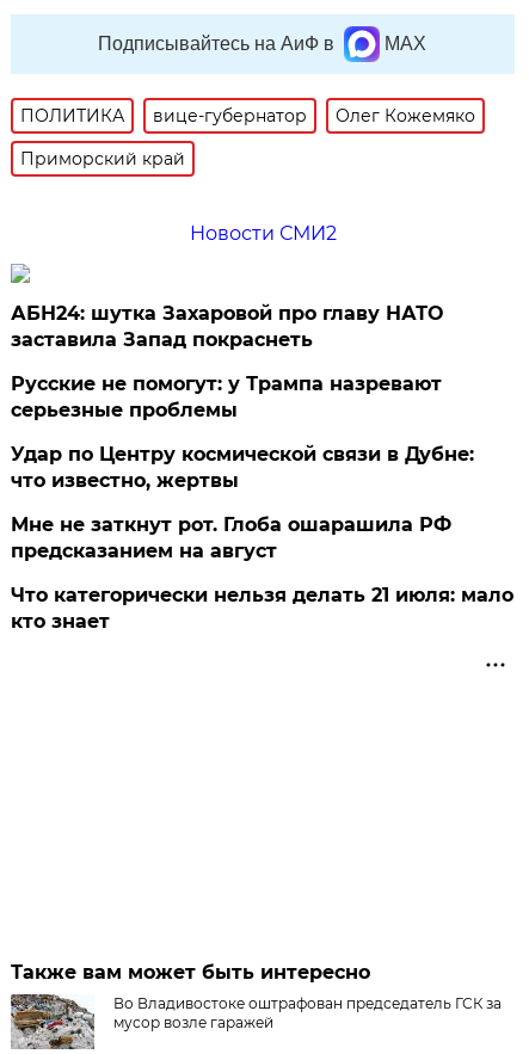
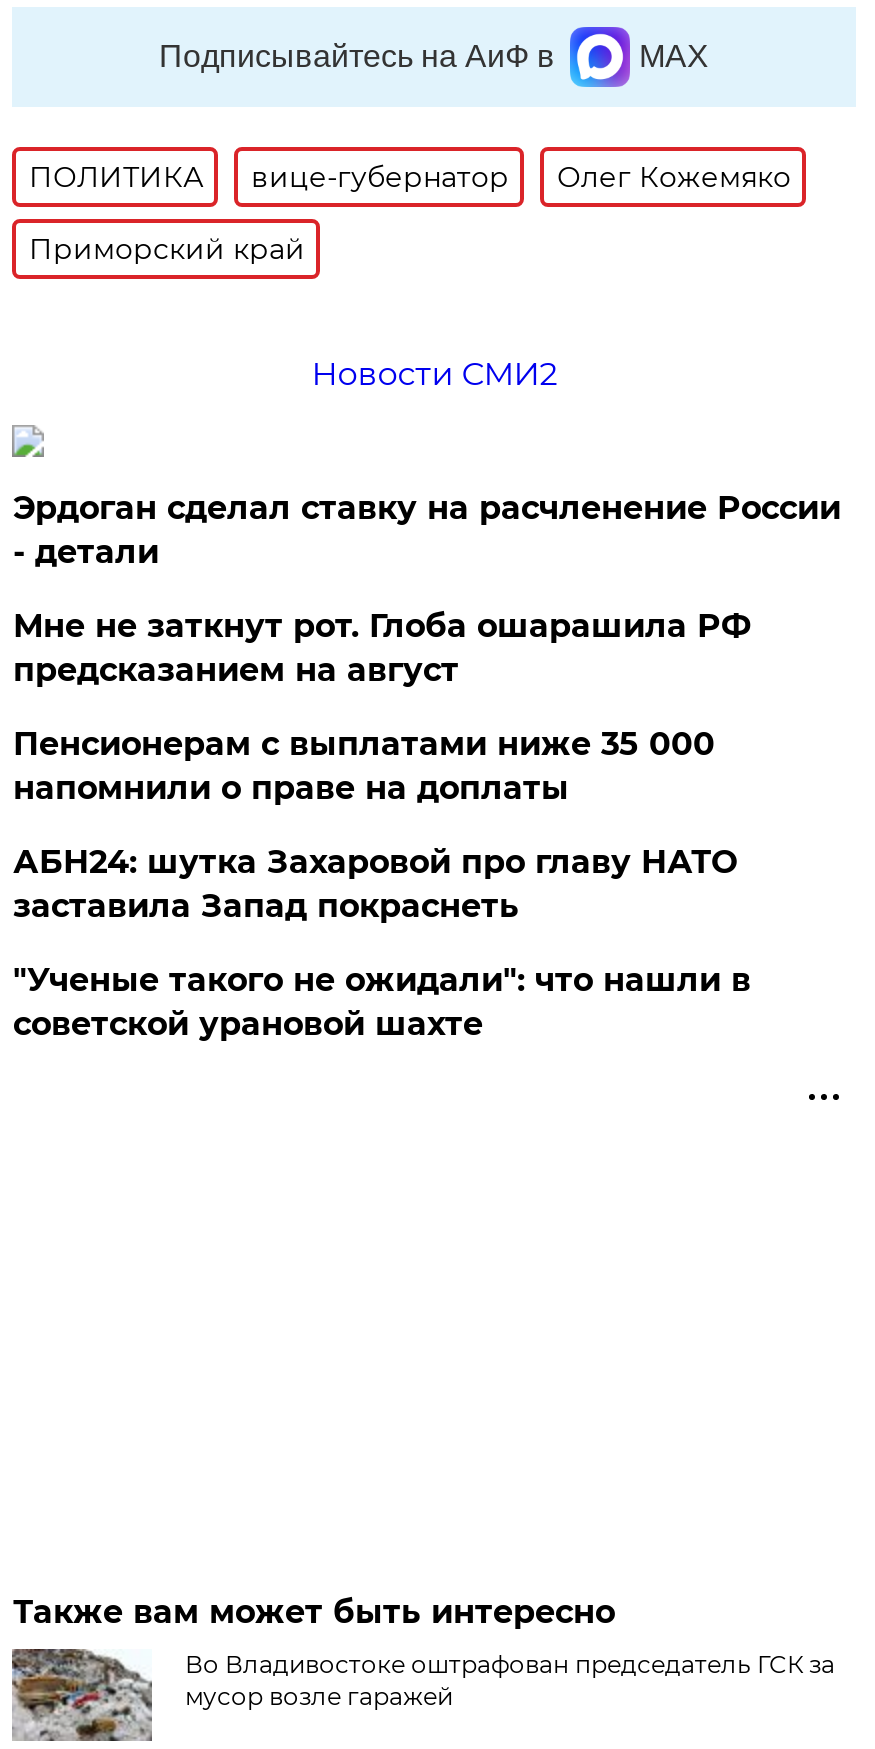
+ Эрдоган сделал ставку на расчленение России
+ - детали
+ Пенсионерам с выплатами ниже 35 000
+ напомнили о праве на доплаты

moved down: АБН24: шутка Захаровой про главу НАТО | заставила Запад покраснеть

- Русские не помогут: у Трампа назревают
- серьезные проблемы
- Удар по Центру космической связи в Дубне:
- что известно, жертвы
- Что категорически нельзя делать 21 июля: мало
- кто знает
+ "Ученые такого не ожидали": что нашли в
+ советской урановой шахте

moved up: Мне не заткнут рот. Глоба ошарашила РФ | предсказанием на август
